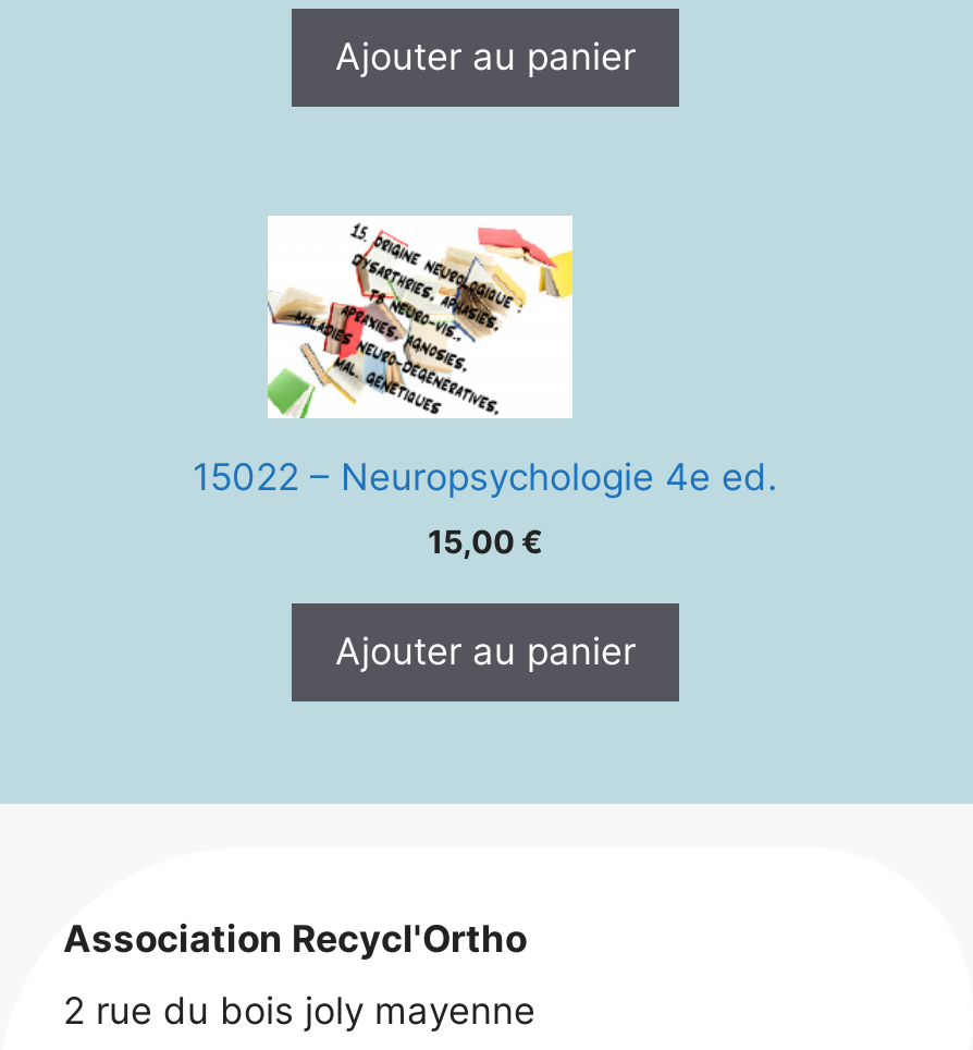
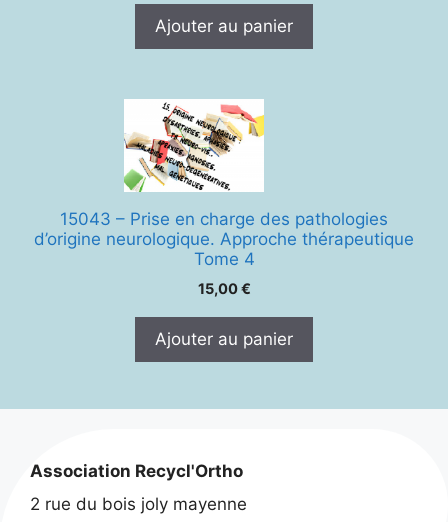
- 15022 – Neuropsychologie 4e ed.
+ 15043 – Prise en charge des pathologies
+ d’origine neurologique. Approche thérapeutique
+ Tome 4
